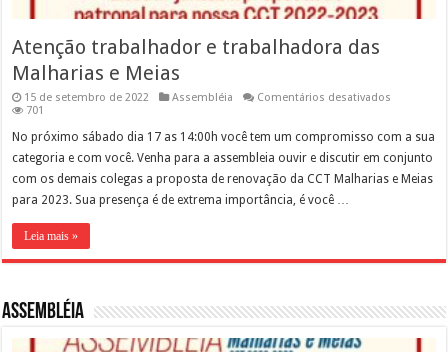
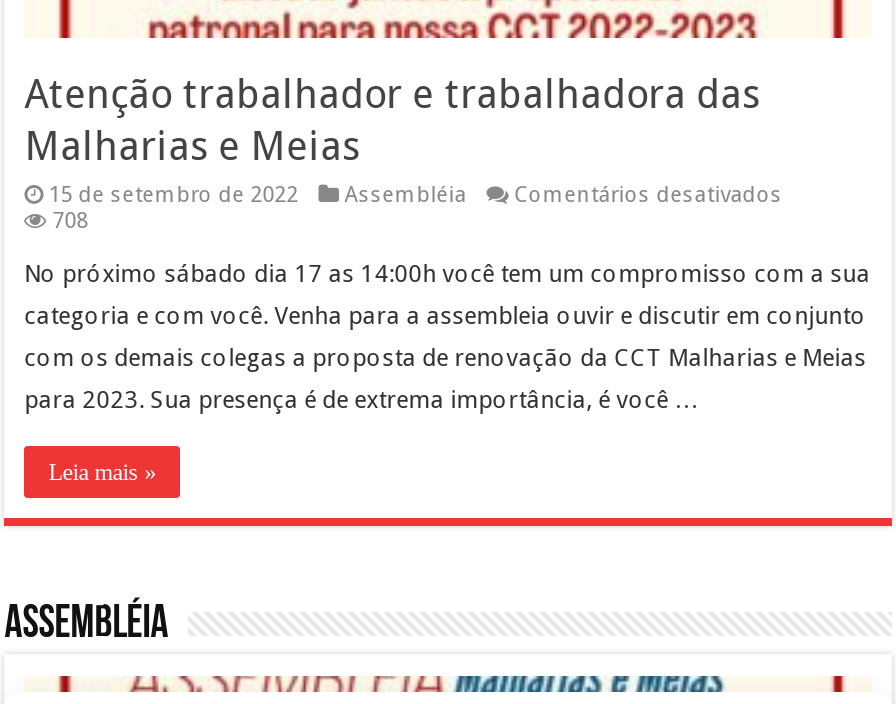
- 701
+ 708
